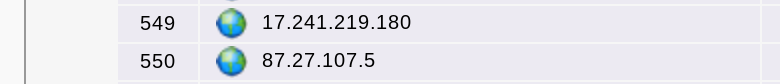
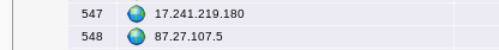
- 549
+ 547

- 550
+ 548
